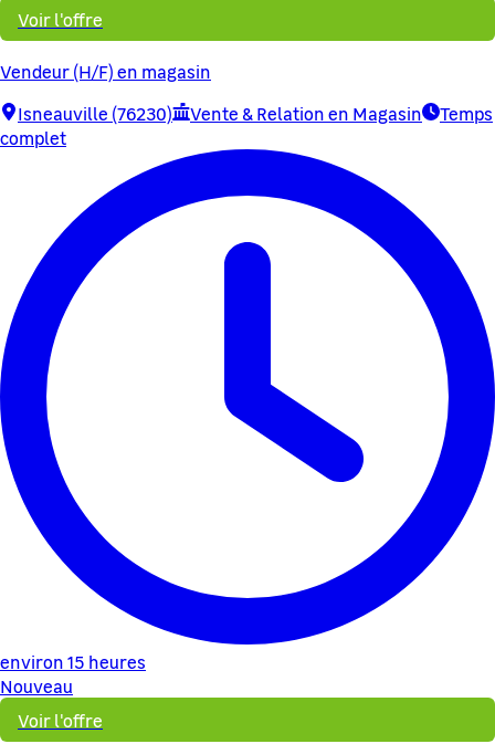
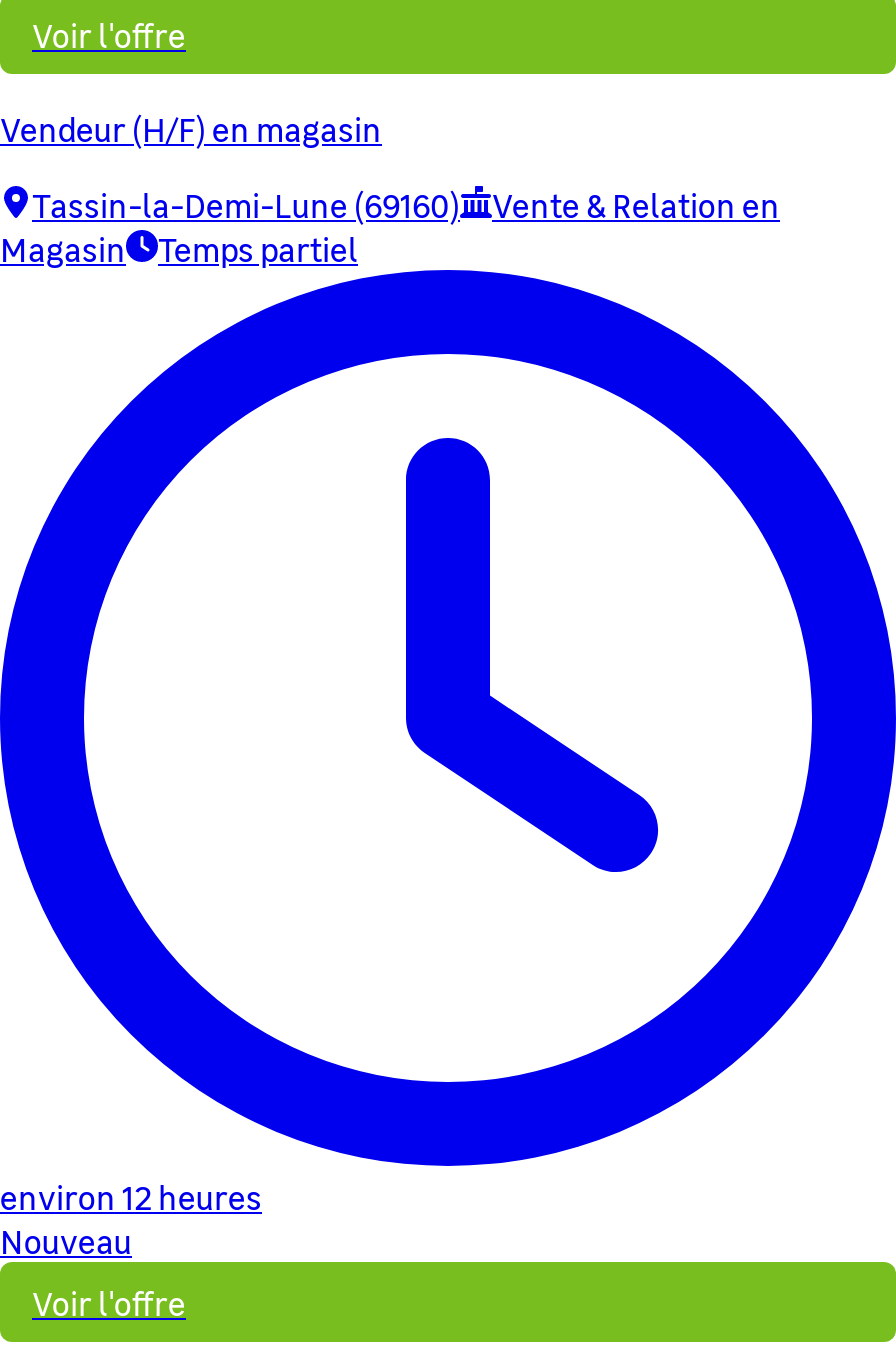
- Isneauville (76230)
- Vente & Relation en Magasin
- Temps
- complet
+ Tassin-la-Demi-Lune (69160)
+ Vente & Relation en
+ Magasin
+ Temps partiel

- environ 15 heures
+ environ 12 heures
